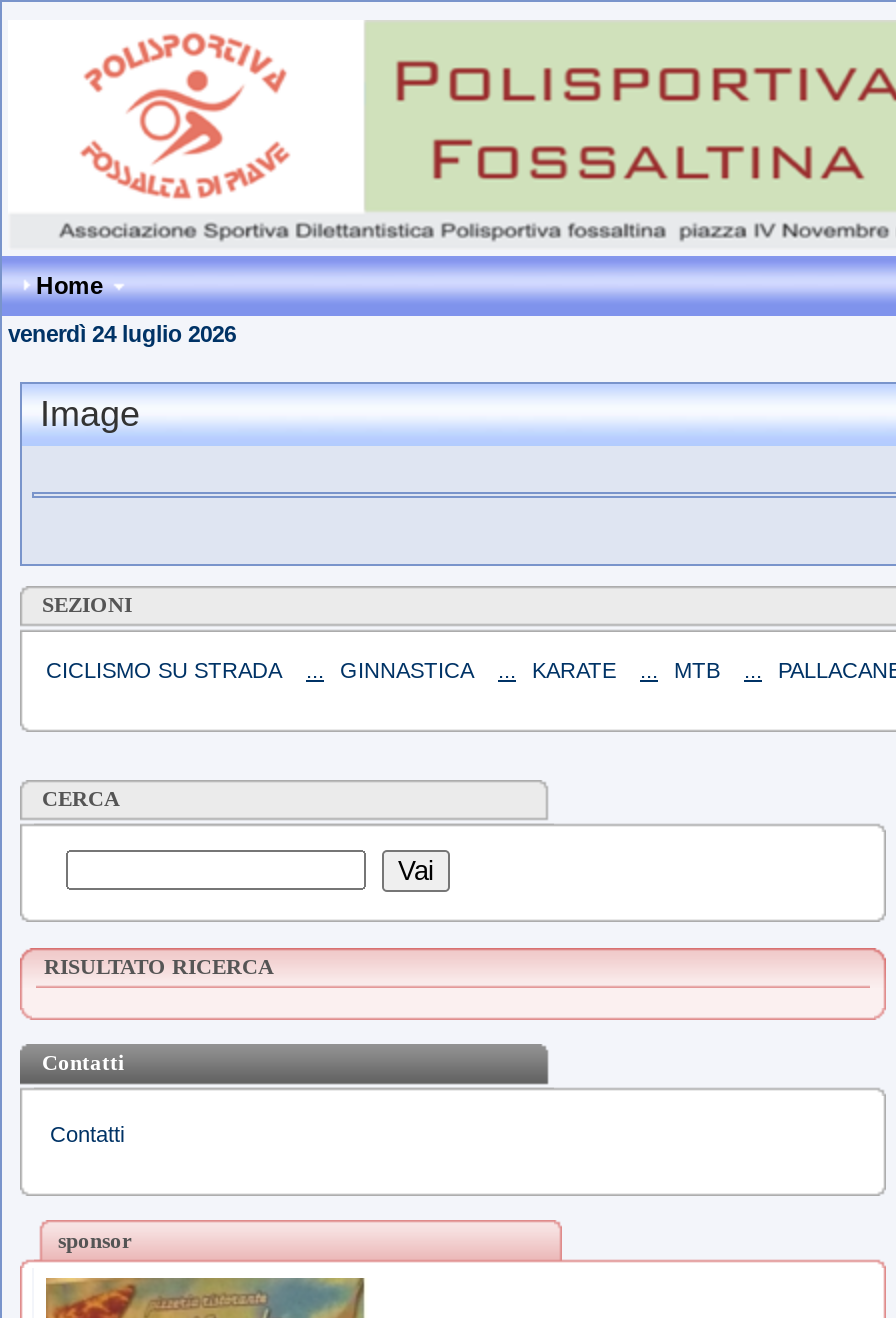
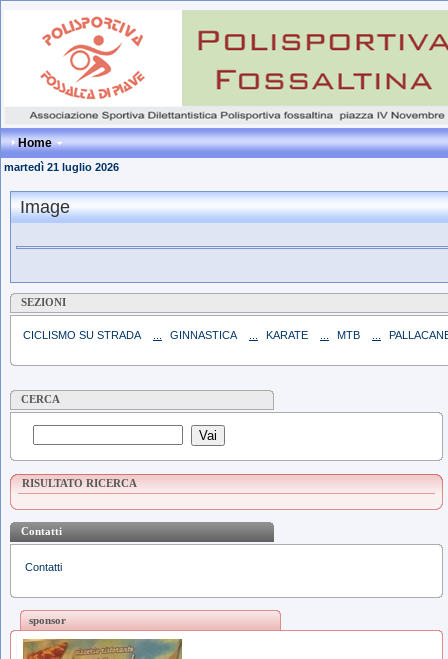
- venerdì 24 luglio 2026
+ martedì 21 luglio 2026
